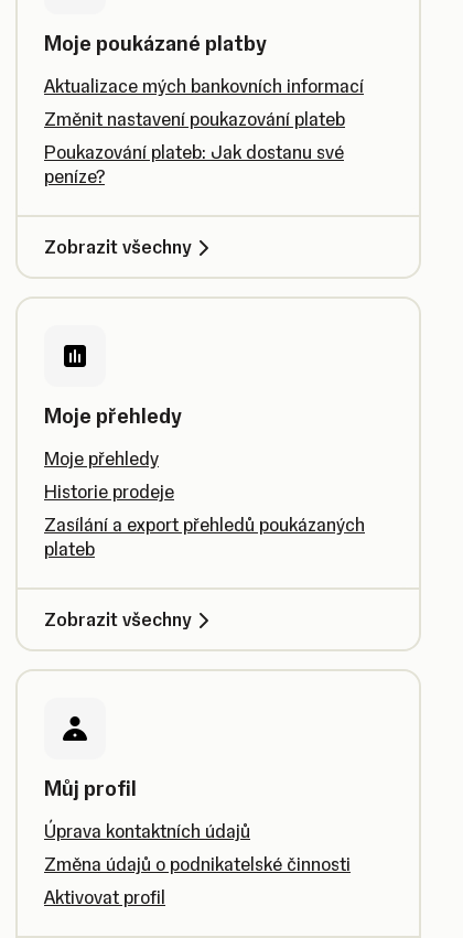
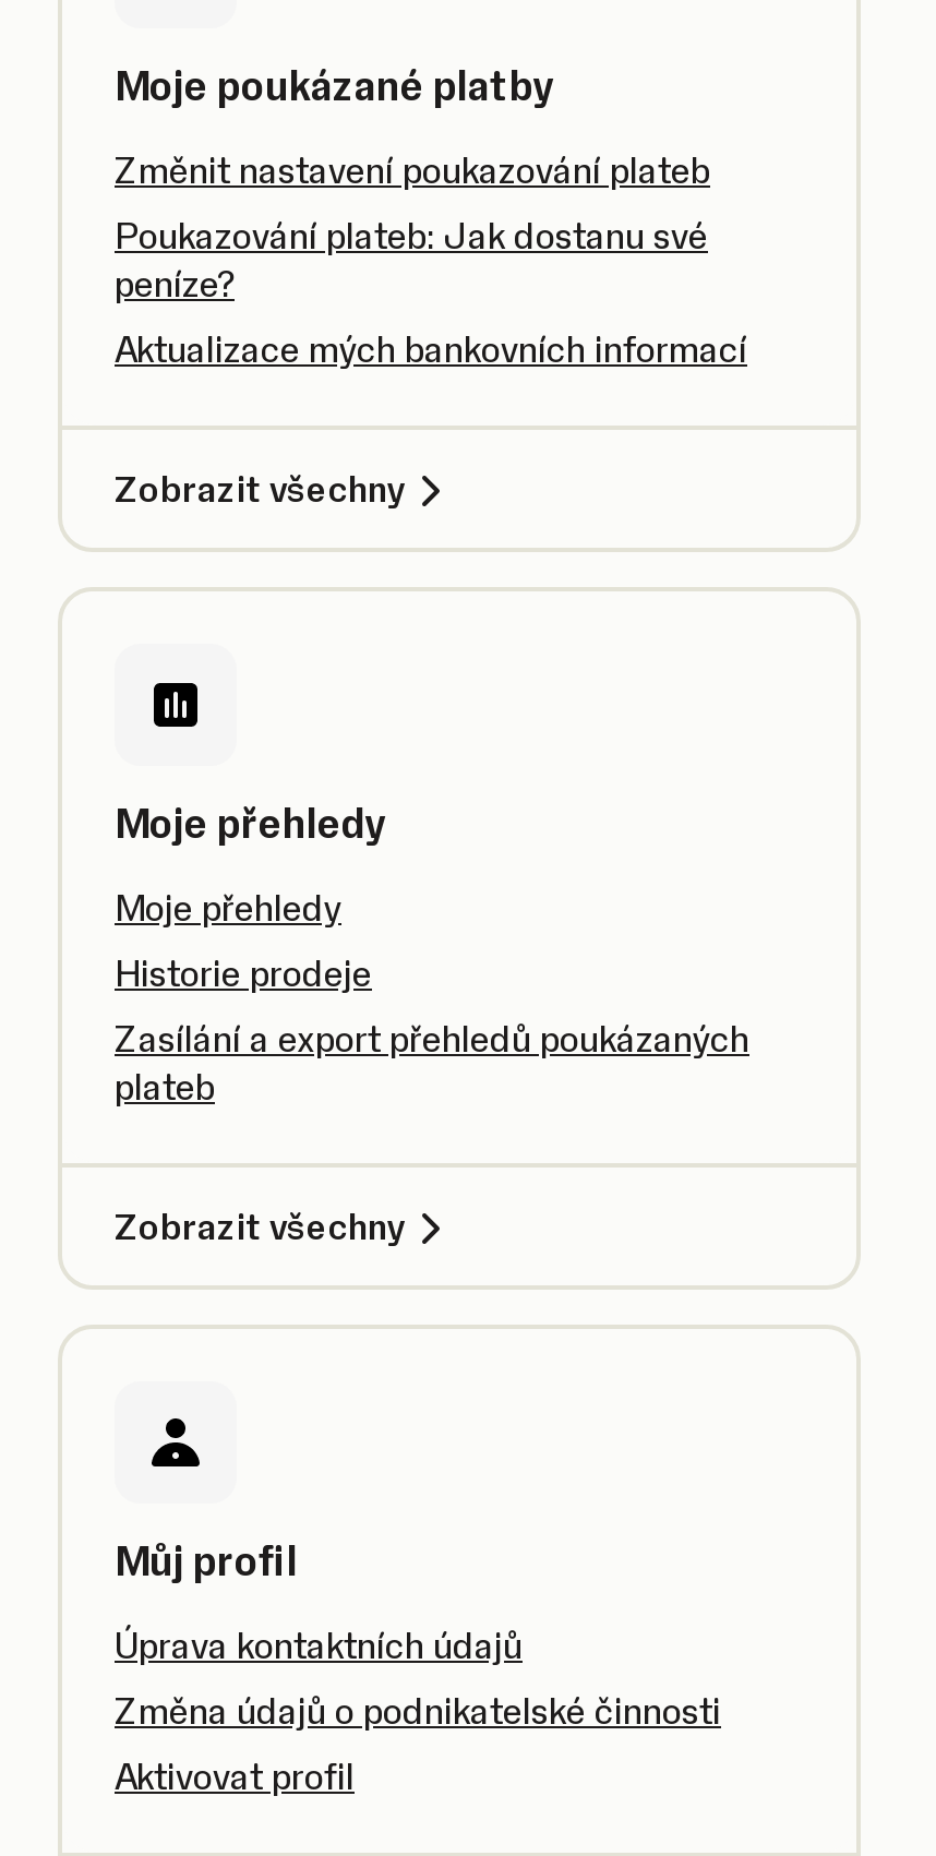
moved down: Aktualizace mých bankovních informací

moved up: Změnit nastavení poukazování plateb | Poukazování plateb: Jak dostanu své | peníze?
